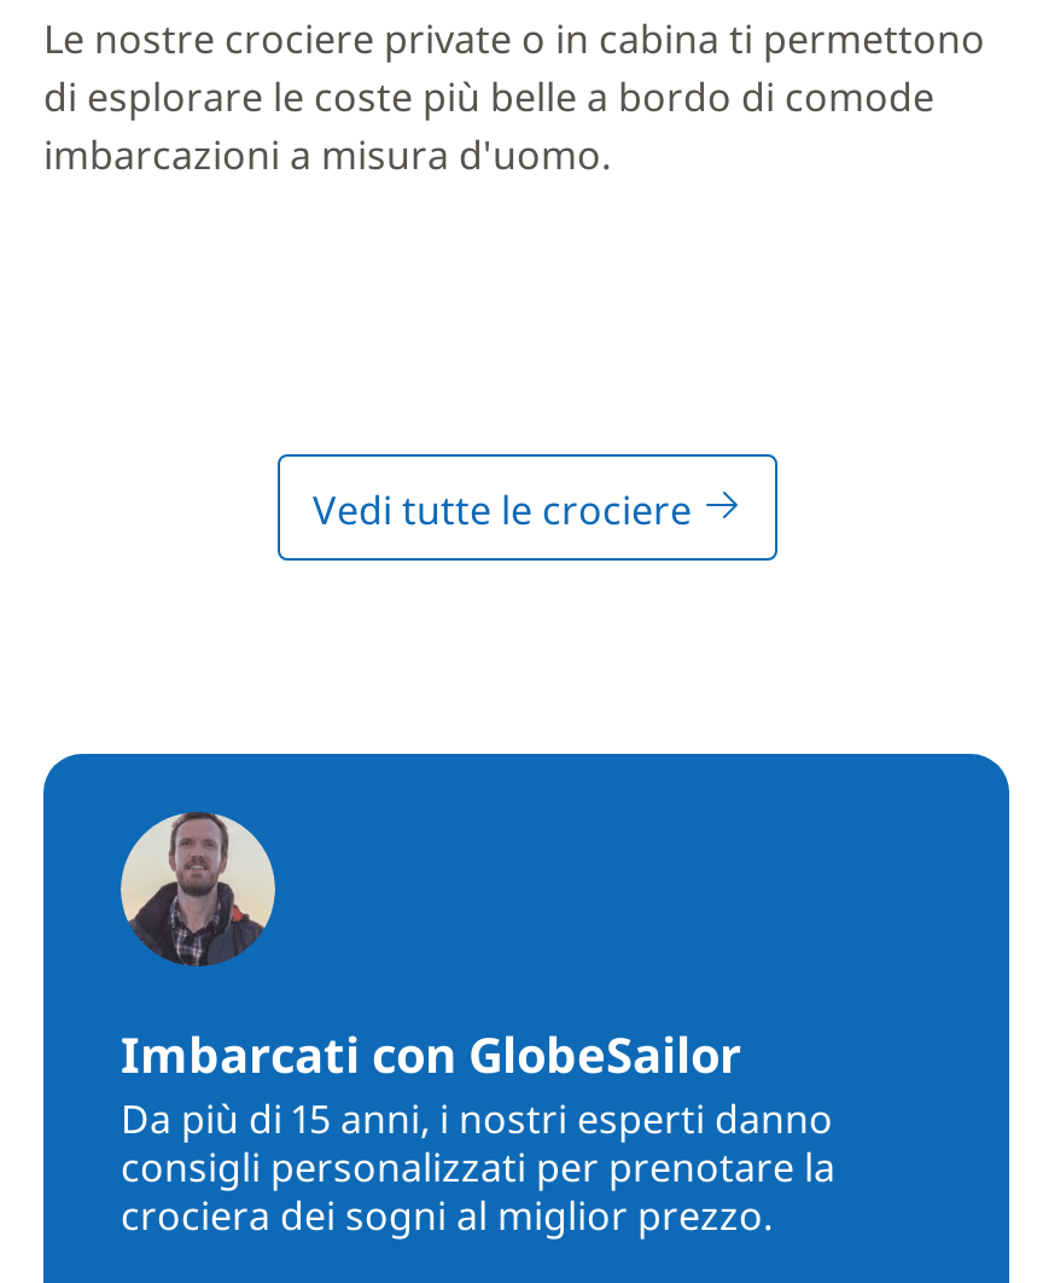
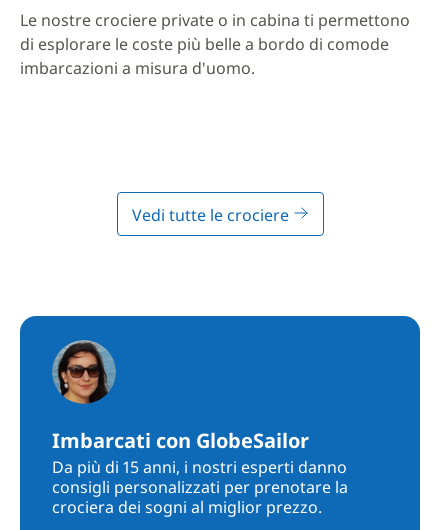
- [image]
+ [image]
